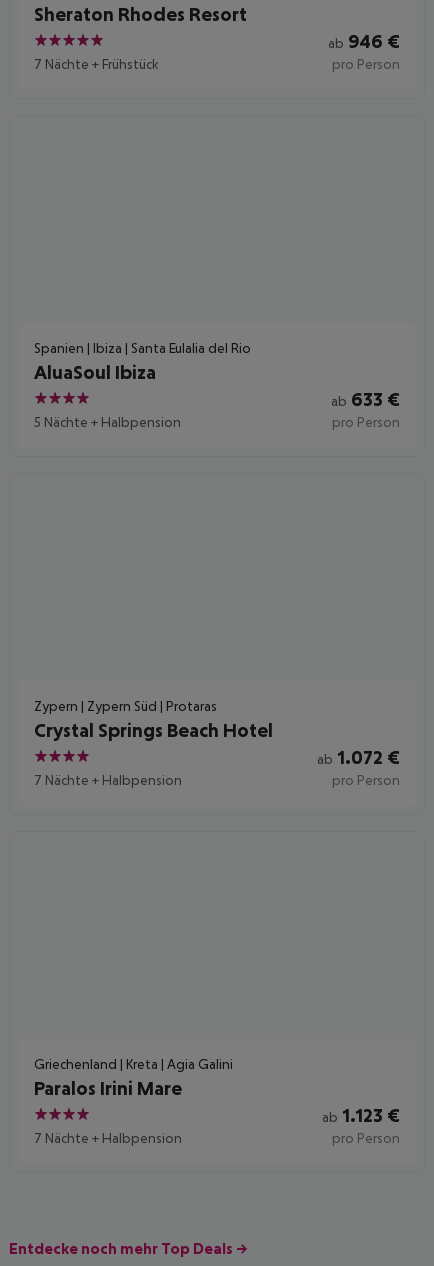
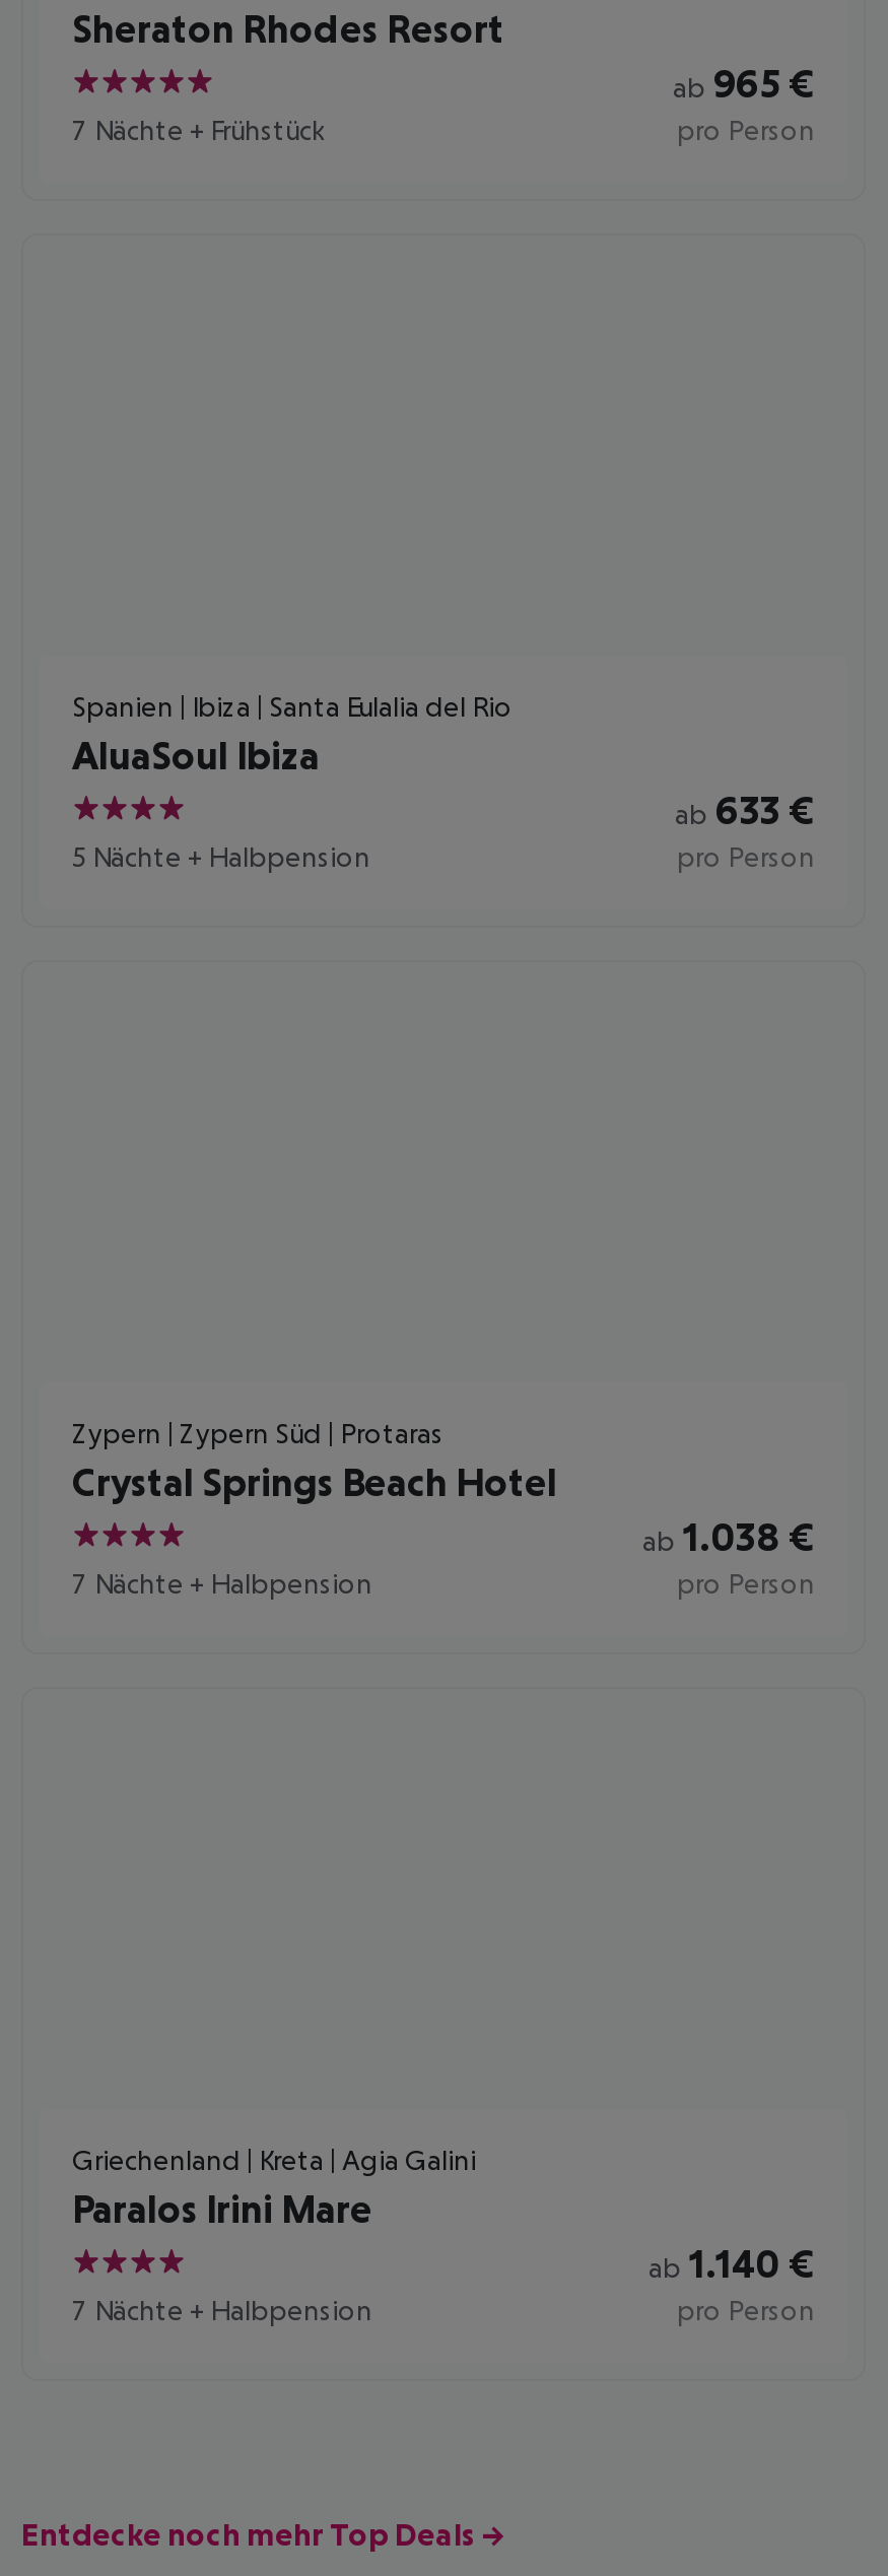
- ab 946 €
+ ab 965 €

- ab 1.072 €
+ ab 1.038 €

- ab 1.123 €
+ ab 1.140 €
